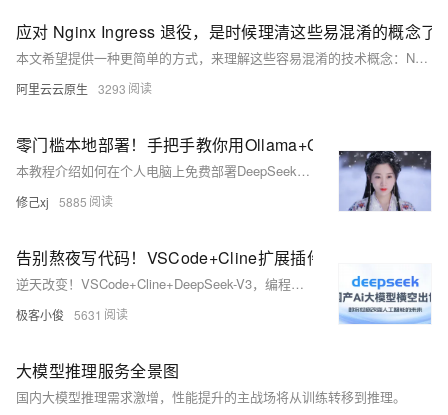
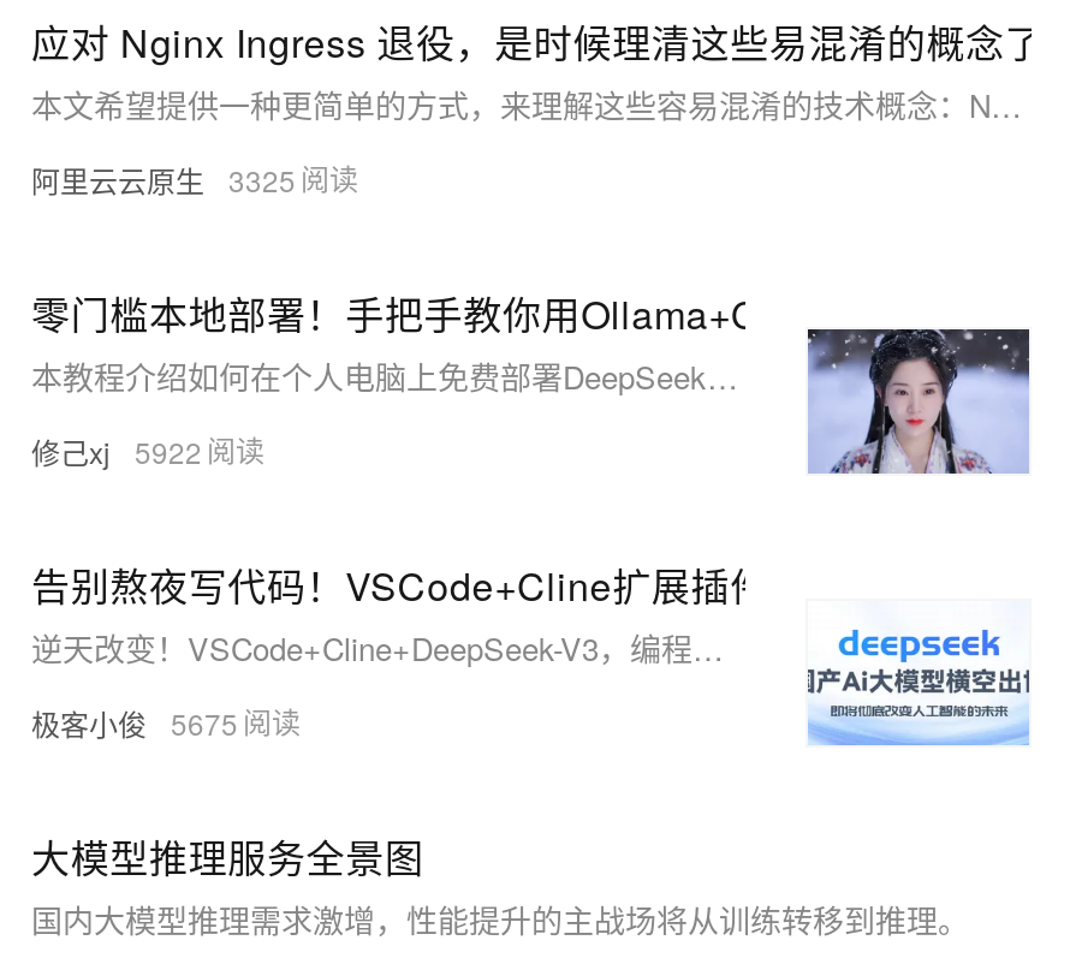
- 阿里云云原生 3293
+ 阿里云云原生 3325

- 修己xj 5885
+ 修己xj 5922

- 极客小俊 5631
+ 极客小俊 5675
